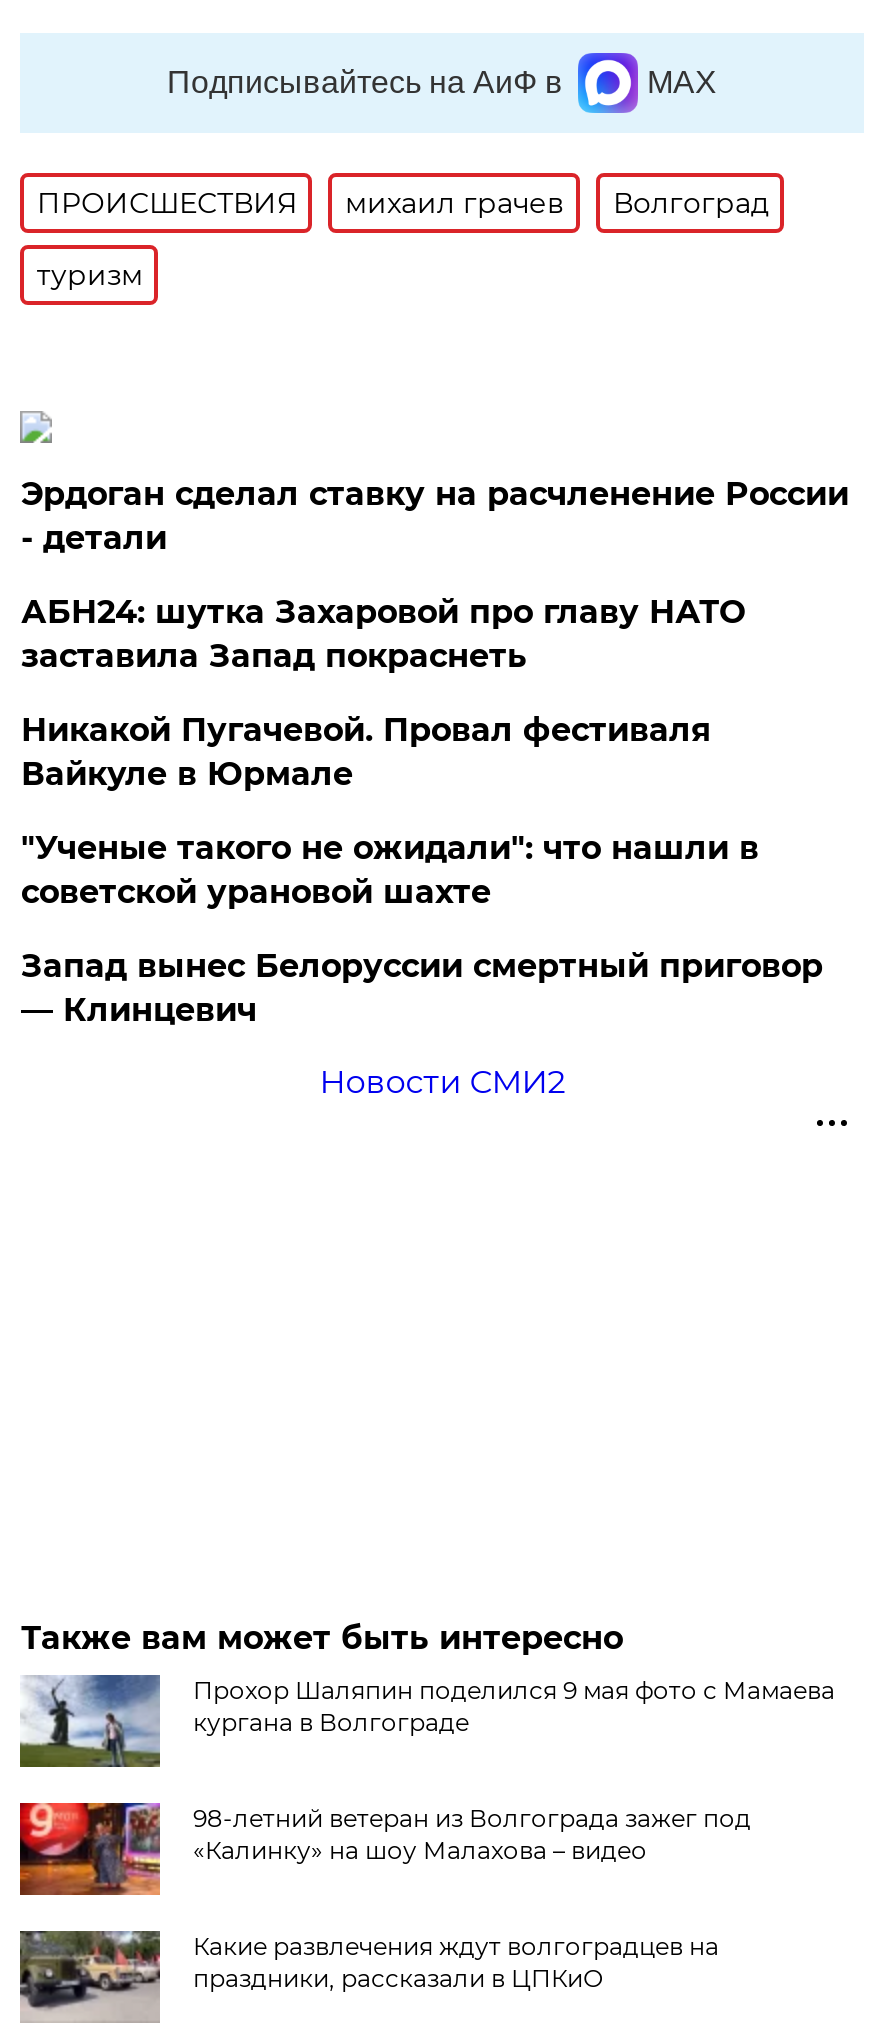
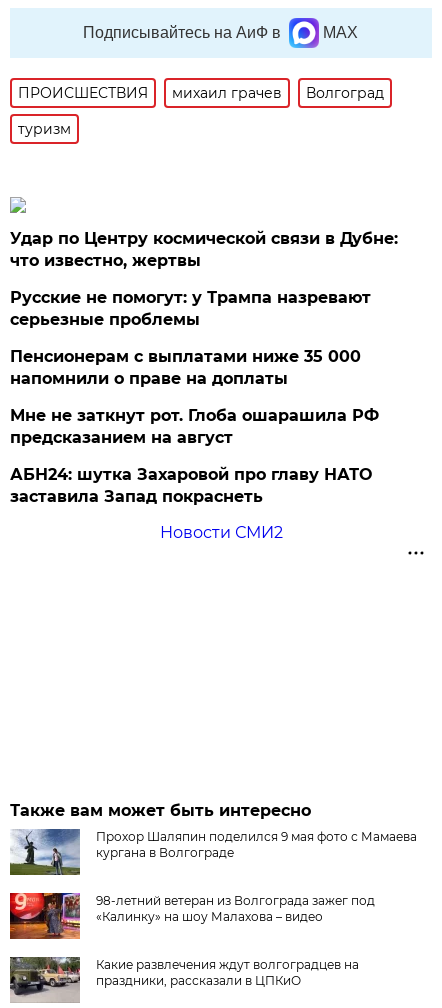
- Эрдоган сделал ставку на расчленение России
- - детали
+ Удар по Центру космической связи в Дубне:
+ что известно, жертвы
+ Русские не помогут: у Трампа назревают
+ серьезные проблемы
+ Пенсионерам с выплатами ниже 35 000
+ напомнили о праве на доплаты
+ Мне не заткнут рот. Глоба ошарашила РФ
+ предсказанием на август

moved down: АБН24: шутка Захаровой про главу НАТО | заставила Запад покраснеть

- Никакой Пугачевой. Провал фестиваля
- Вайкуле в Юрмале
- "Ученые такого не ожидали": что нашли в
- советской урановой шахте
- Запад вынес Белоруссии смертный приговор
- — Клинцевич
